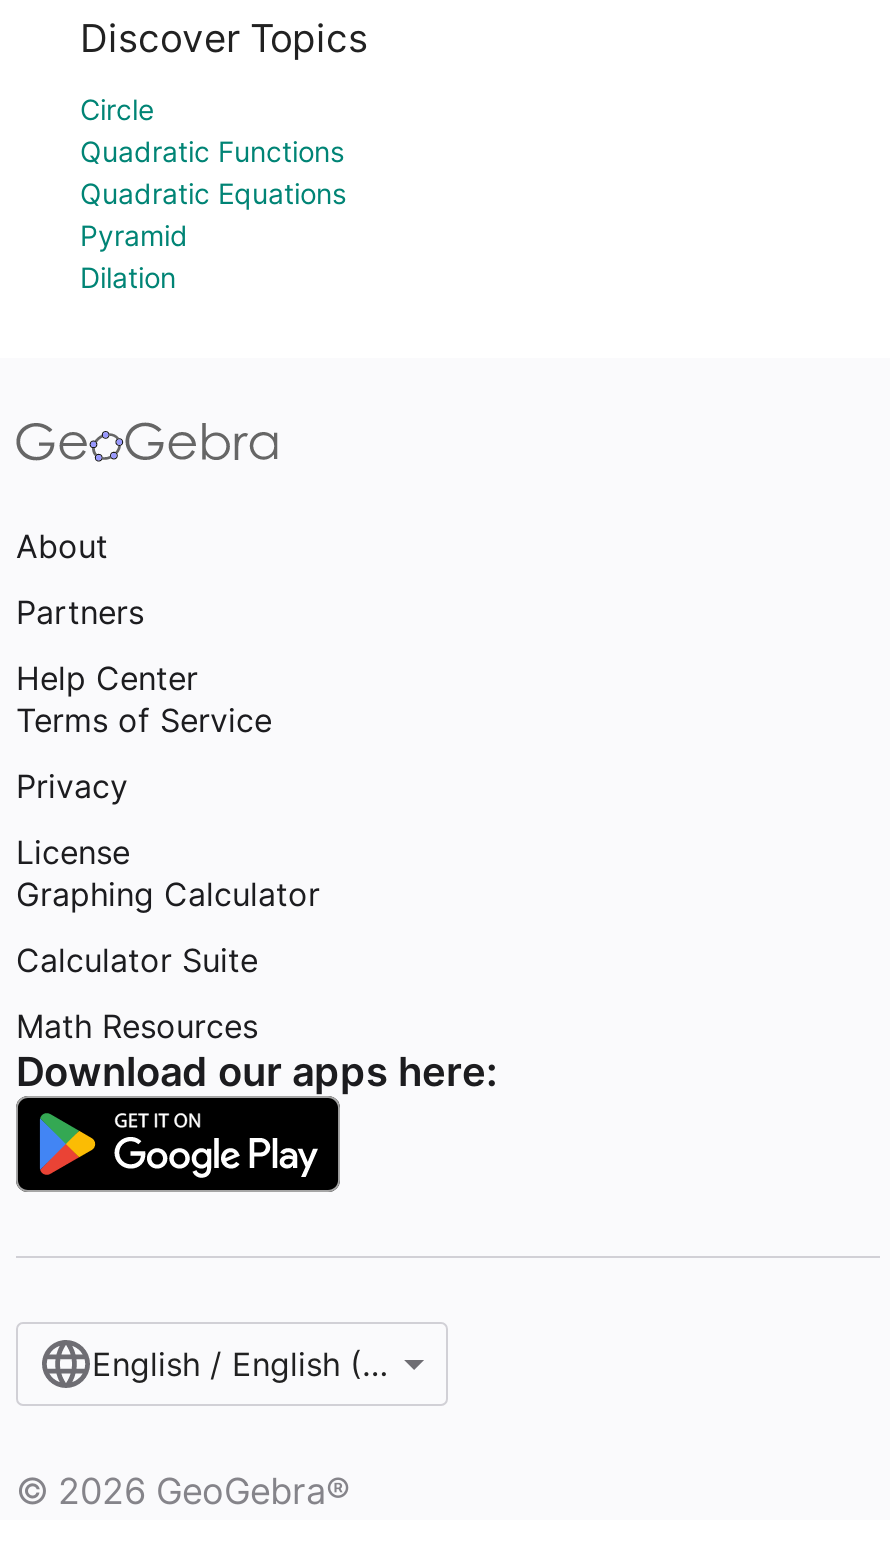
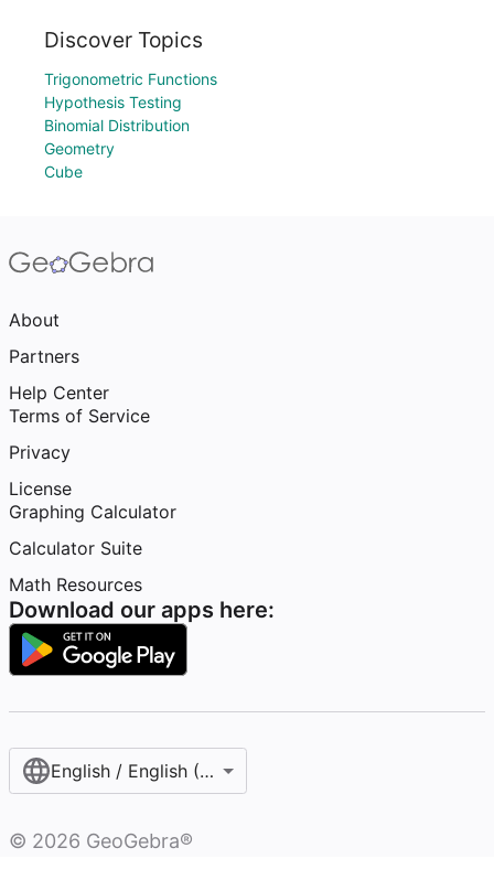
- Circle
- Quadratic Functions
- Quadratic Equations
- Pyramid
- Dilation
+ Trigonometric Functions
+ Hypothesis Testing
+ Binomial Distribution
+ Geometry
+ Cube
